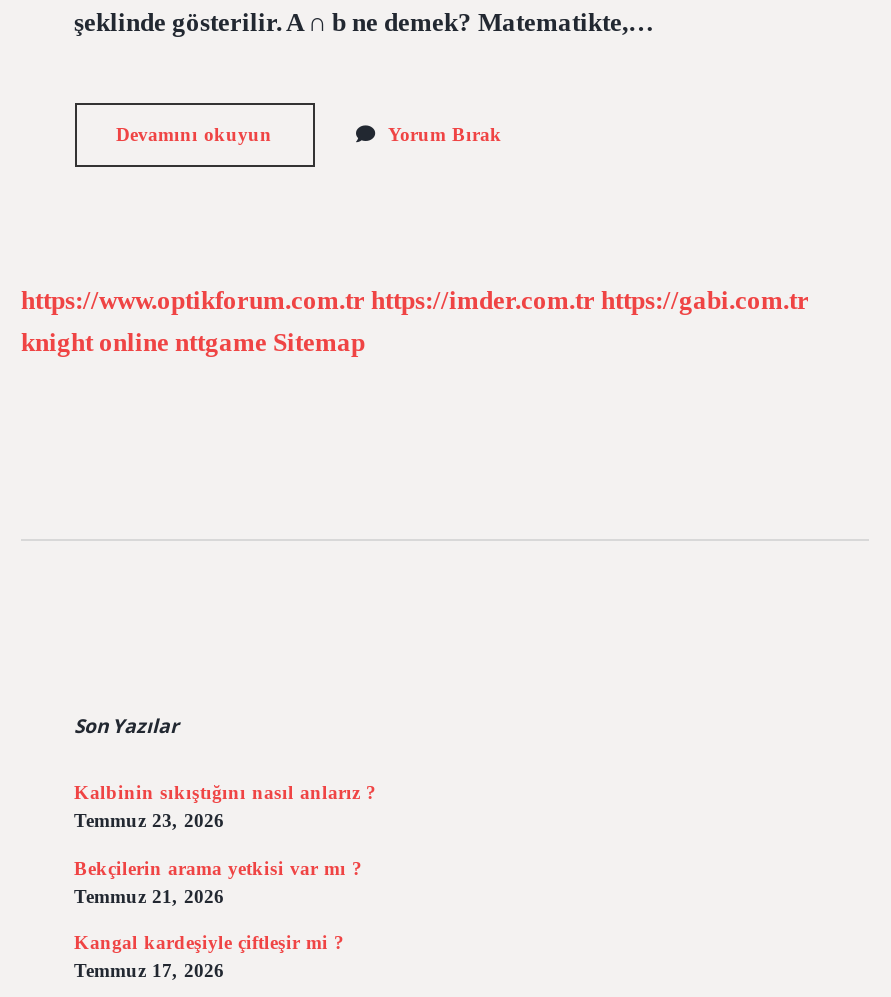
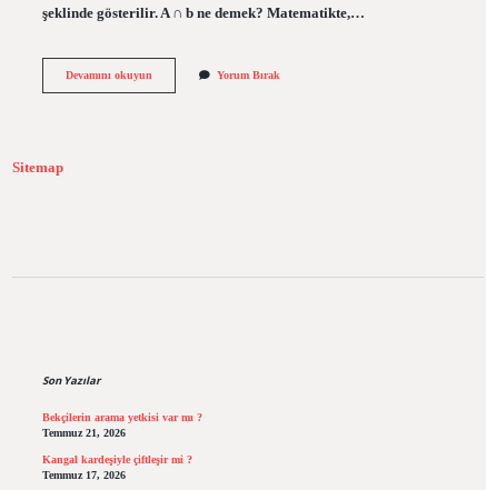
- https://www.optikforum.com.tr https://imder.com.tr https://gabi.com.tr
- knight online nttgame Sitemap
+ Sitemap

- Kalbinin sıkıştığını nasıl anlarız ?
- Temmuz 23, 2026
